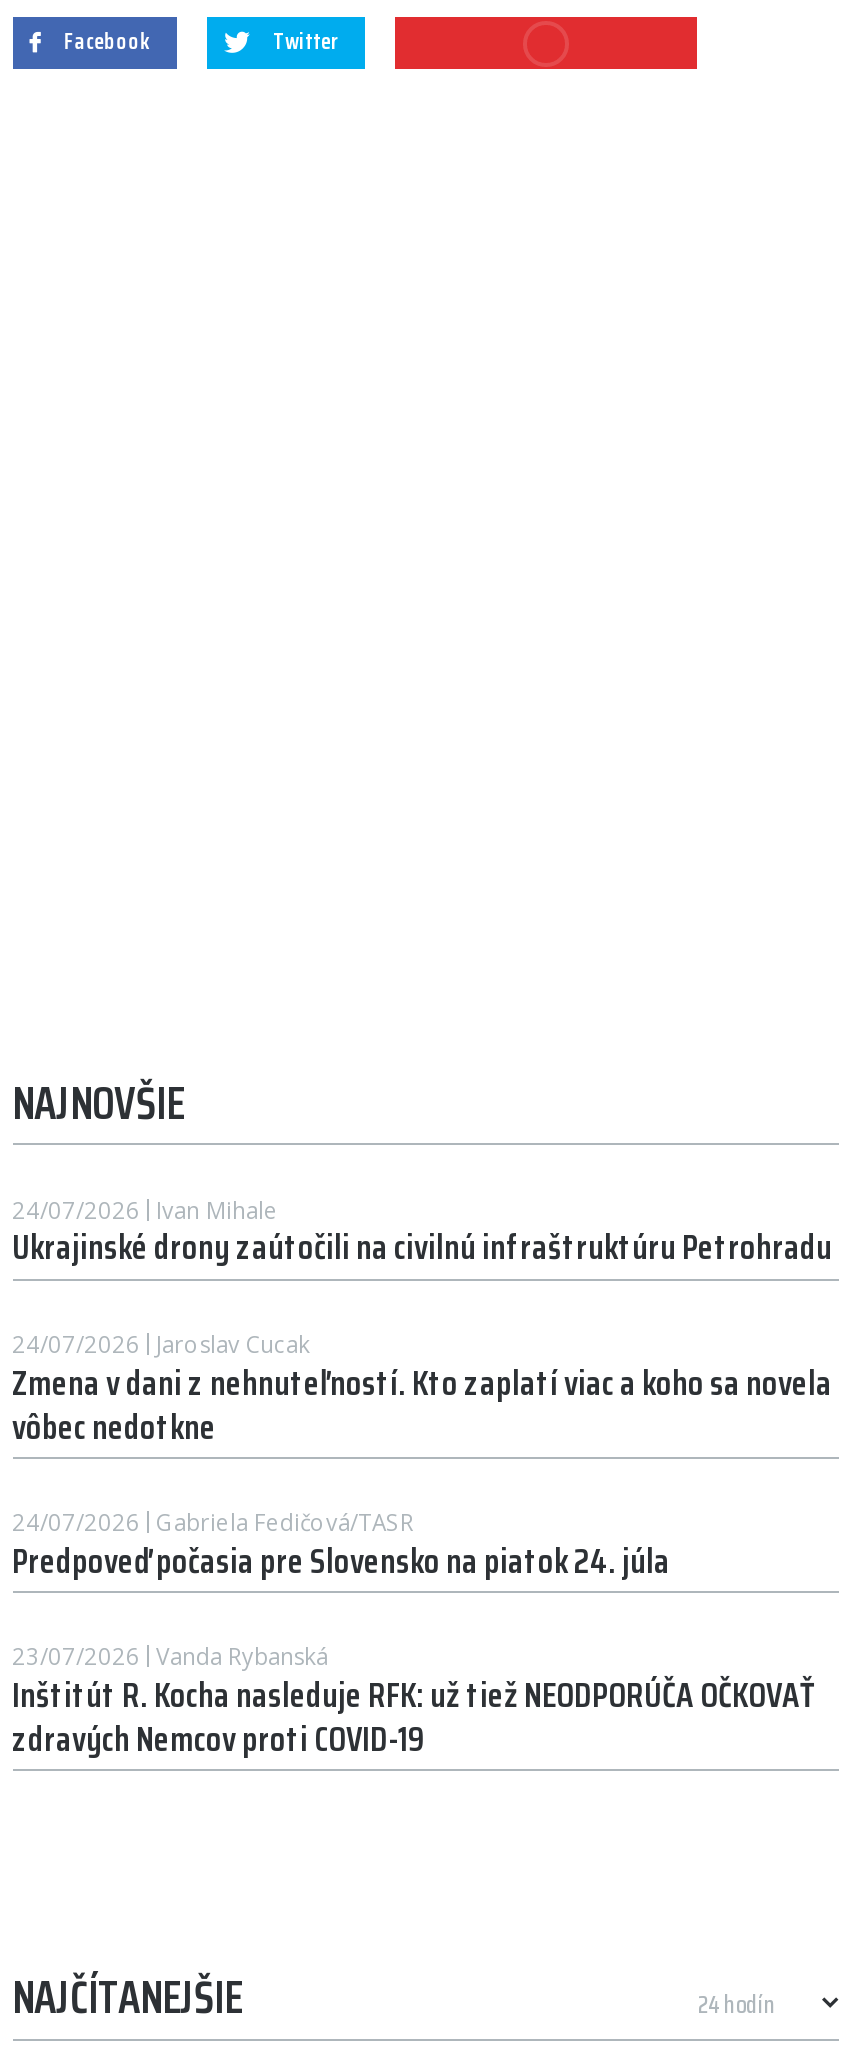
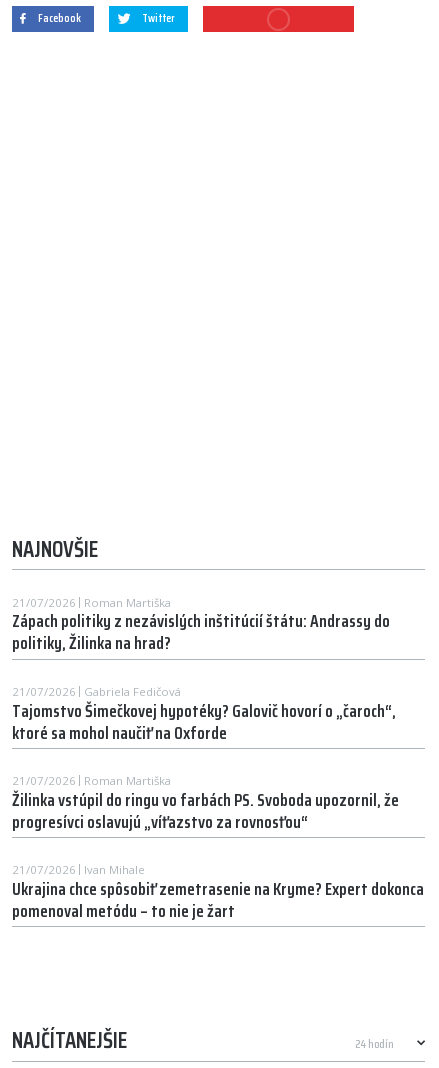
- 24/07/2026 Ivan Mihale
- Ukrajinské drony zaútočili na civilnú infraštruktúru Petrohradu
+ 21/07/2026 Roman Martiška
+ Zápach politiky z nezávislých inštitúcií štátu: Andrassy do
+ politiky, Žilinka na hrad?

- 24/07/2026 Jaroslav Cucak
- Zmena v dani z nehnuteľností. Kto zaplatí viac a koho sa novela
- vôbec nedotkne
+ 21/07/2026 Gabriela Fedičová
+ Tajomstvo Šimečkovej hypotéky? Galovič hovorí o „čaroch“,
+ ktoré sa mohol naučiť na Oxforde

- 24/07/2026 Gabriela Fedičová/TASR
- Predpoveď počasia pre Slovensko na piatok 24. júla
+ 21/07/2026 Roman Martiška
+ Žilinka vstúpil do ringu vo farbách PS. Svoboda upozornil, že
+ progresívci oslavujú „víťazstvo za rovnosťou“

- 23/07/2026 Vanda Rybanská
- Inštitút R. Kocha nasleduje RFK: už tiež NEODPORÚČA OČKOVAŤ
- zdravých Nemcov proti COVID-19
+ 21/07/2026 Ivan Mihale
+ Ukrajina chce spôsobiť zemetrasenie na Kryme? Expert dokonca
+ pomenoval metódu – to nie je žart
